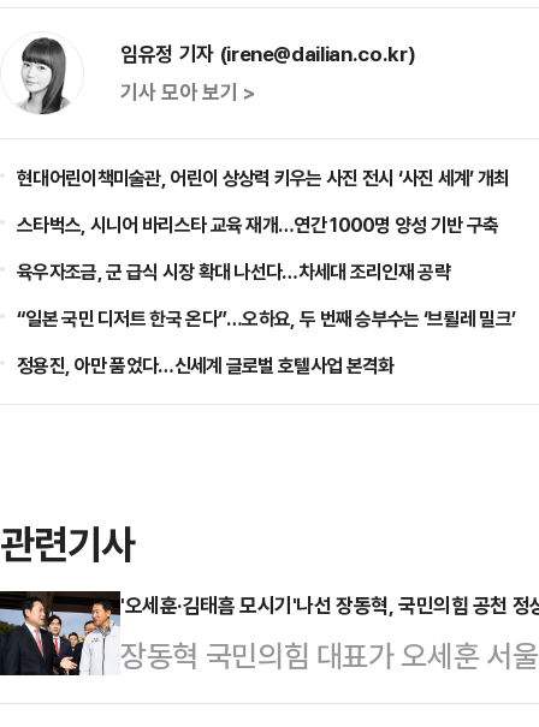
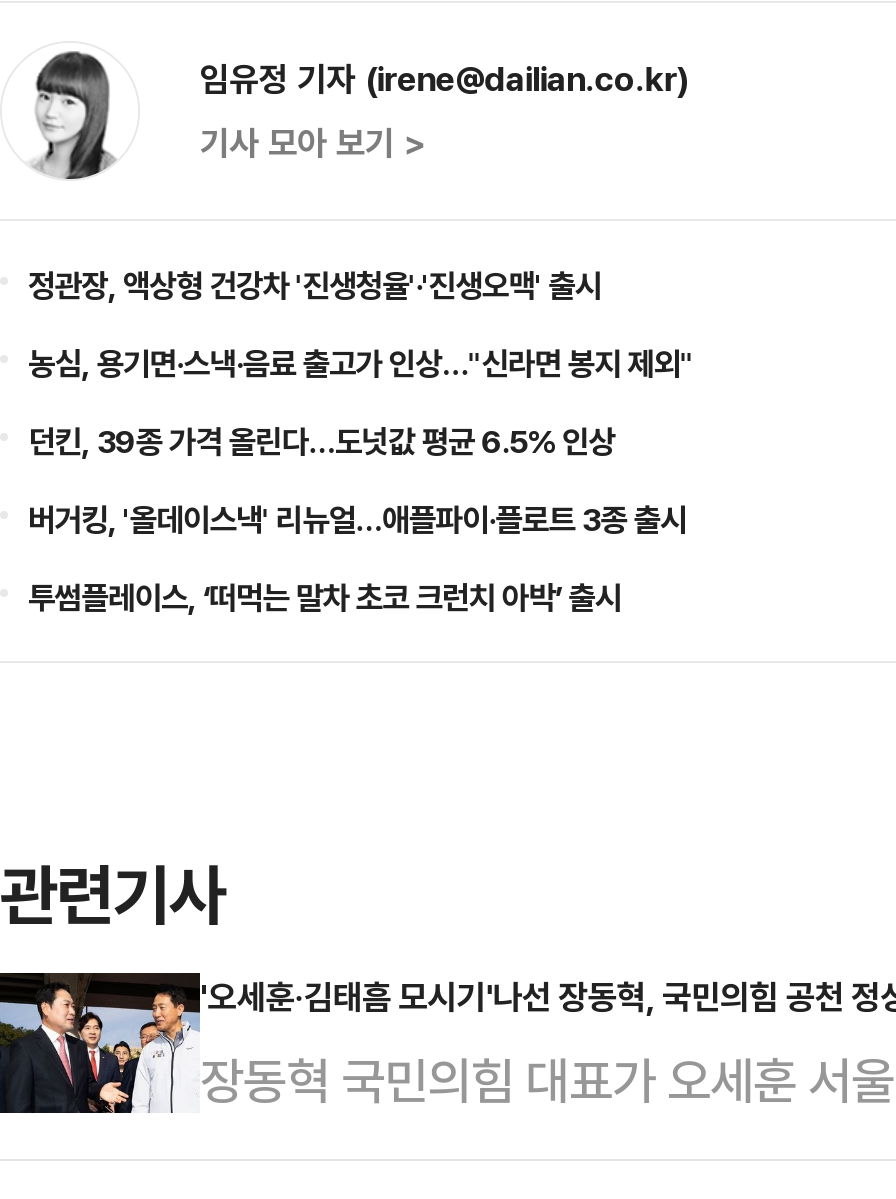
- 현대어린이책미술관, 어린이 상상력 키우는 사진 전시 ‘사진 세계’ 개최
+ 정관장, 액상형 건강차 '진생청율'·'진생오맥' 출시

- 스타벅스, 시니어 바리스타 교육 재개…연간 1000명 양성 기반 구축
+ 농심, 용기면·스낵·음료 출고가 인상…"신라면 봉지 제외"

- 육우자조금, 군 급식 시장 확대 나선다…차세대 조리인재 공략
+ 던킨, 39종 가격 올린다…도넛값 평균 6.5% 인상

- “일본 국민 디저트 한국 온다”…오하요, 두 번째 승부수는 ‘브륄레 밀크’
+ 버거킹, '올데이스낵' 리뉴얼…애플파이·플로트 3종 출시

- 정용진, 아만 품었다…신세계 글로벌 호텔사업 본격화
+ 투썸플레이스, ‘떠먹는 말차 초코 크런치 아박’ 출시
